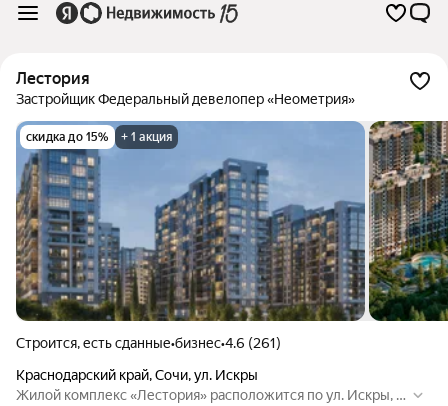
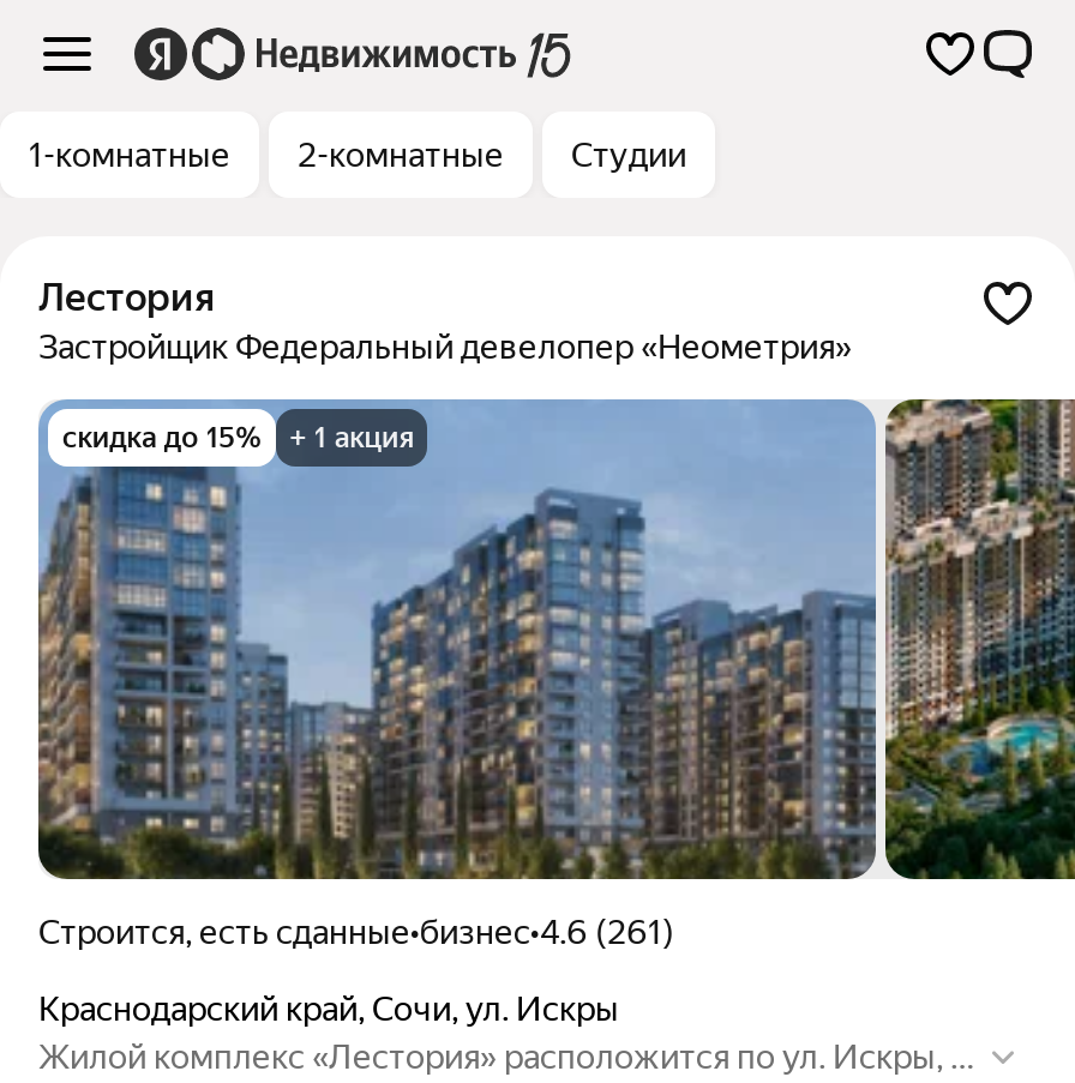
+ 1-комнатные
+ 2-комнатные
+ Студии
